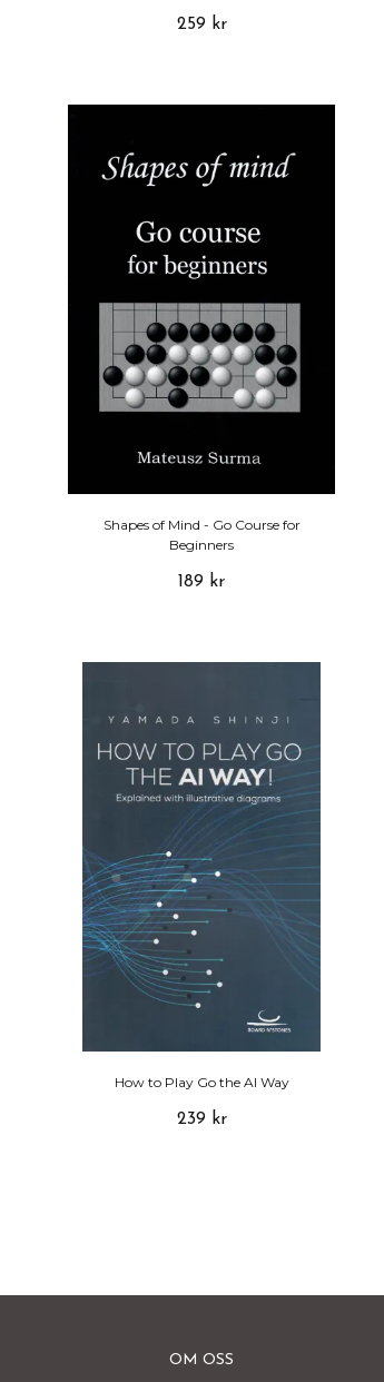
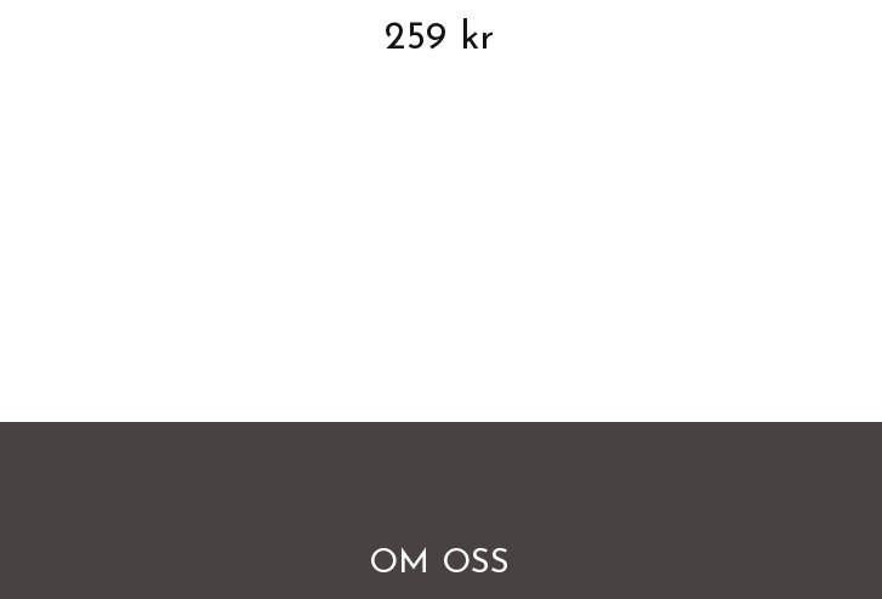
- [image]
- Shapes of Mind - Go Course for
- Beginners
- 189 kr

- [image]
- How to Play Go the AI Way
- 239 kr
